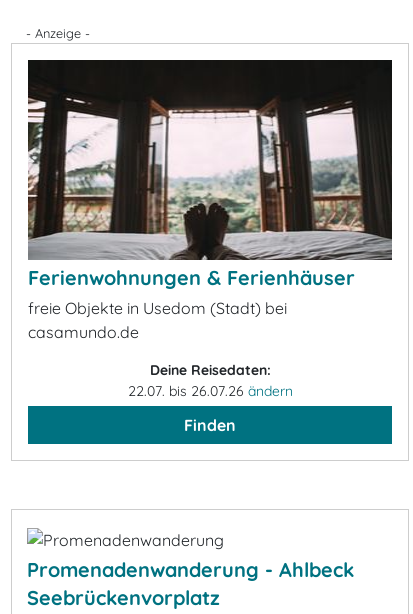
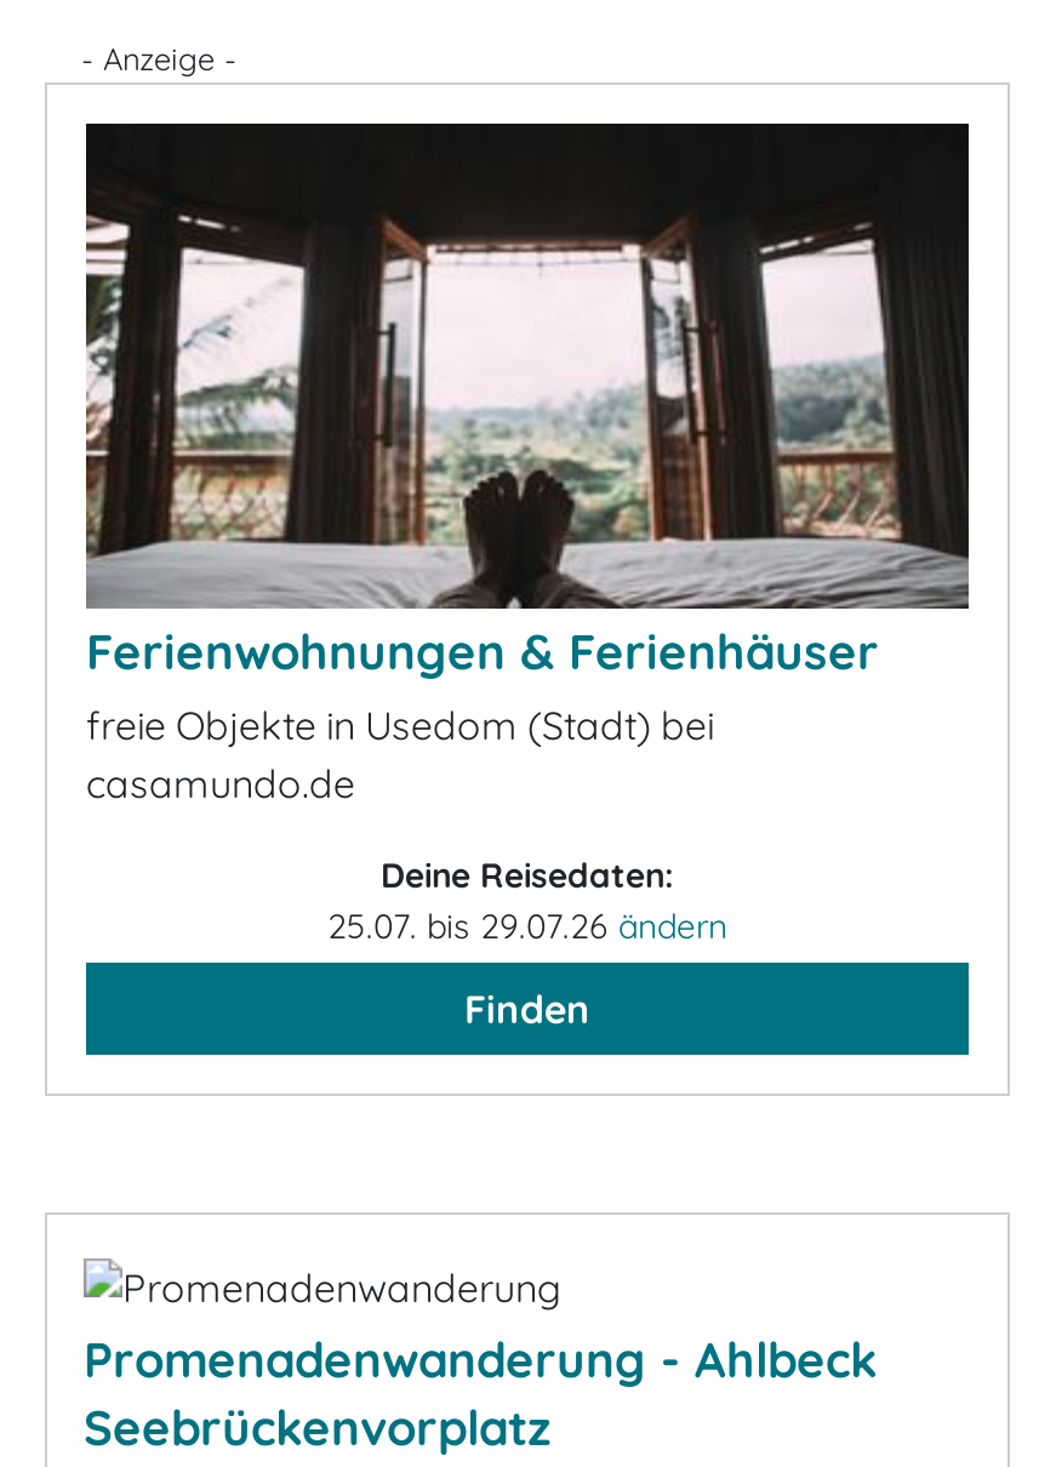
- 22.07. bis 26.07.26 ändern
+ 25.07. bis 29.07.26 ändern
